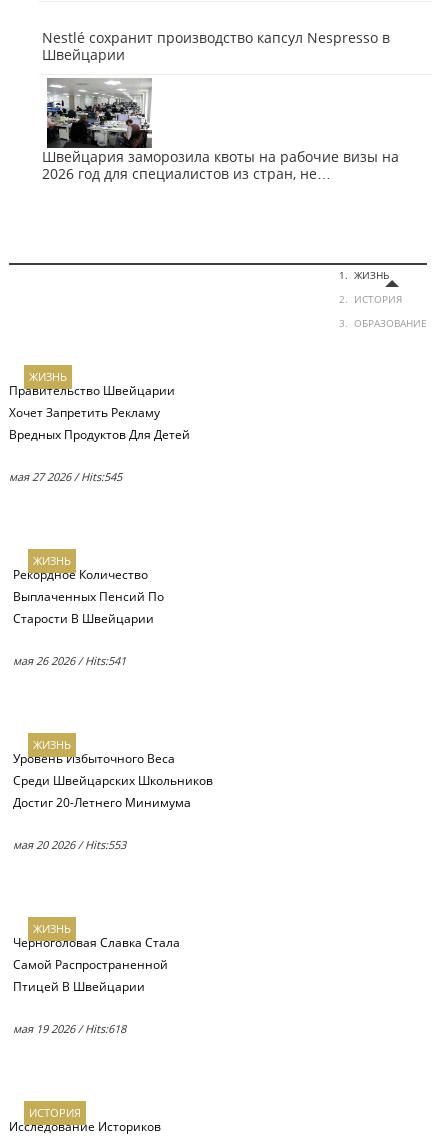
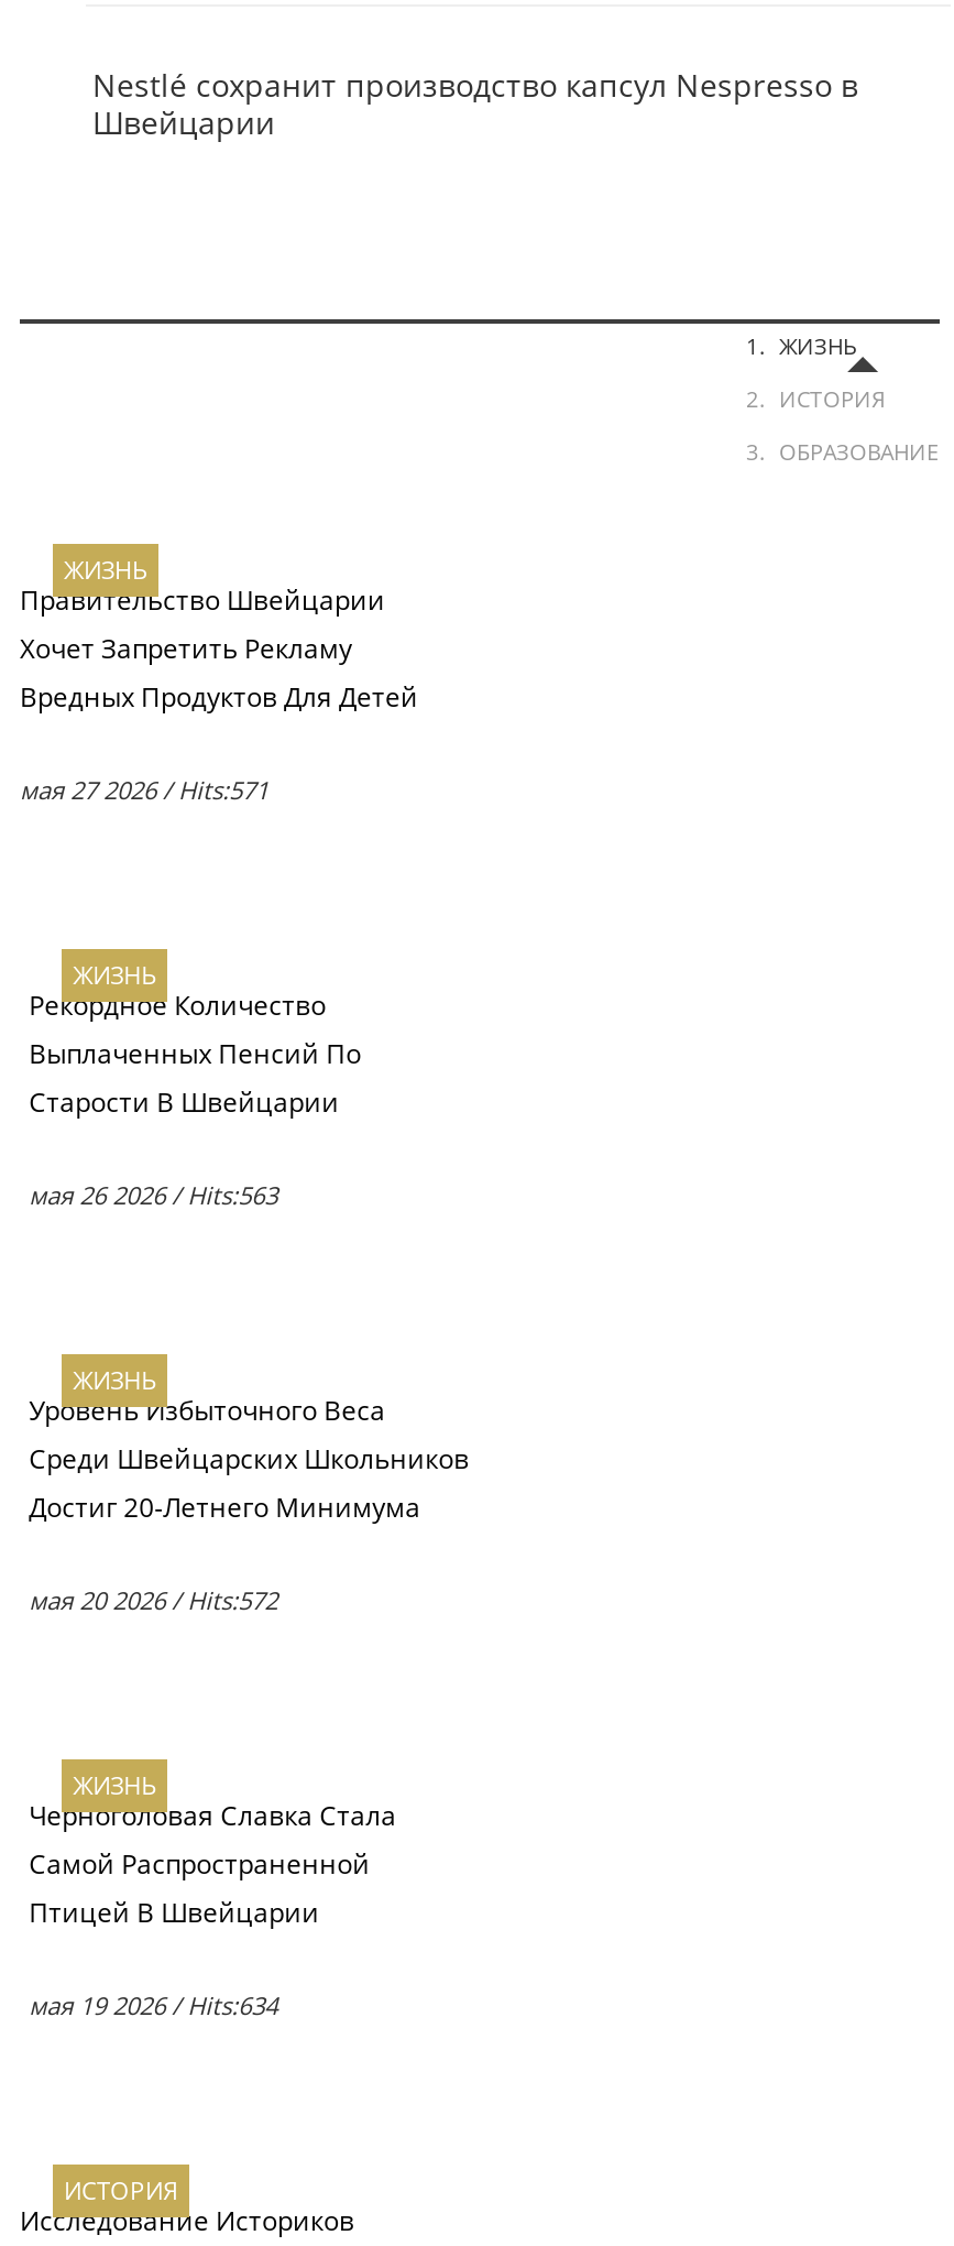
- [image]
- Швейцария заморозила квоты на рабочие визы на
- 2026 год для специалистов из стран, не…

- мая 27 2026 / Hits:545
+ мая 27 2026 / Hits:571

- мая 26 2026 / Hits:541
+ мая 26 2026 / Hits:563

- мая 20 2026 / Hits:553
+ мая 20 2026 / Hits:572

- мая 19 2026 / Hits:618
+ мая 19 2026 / Hits:634
